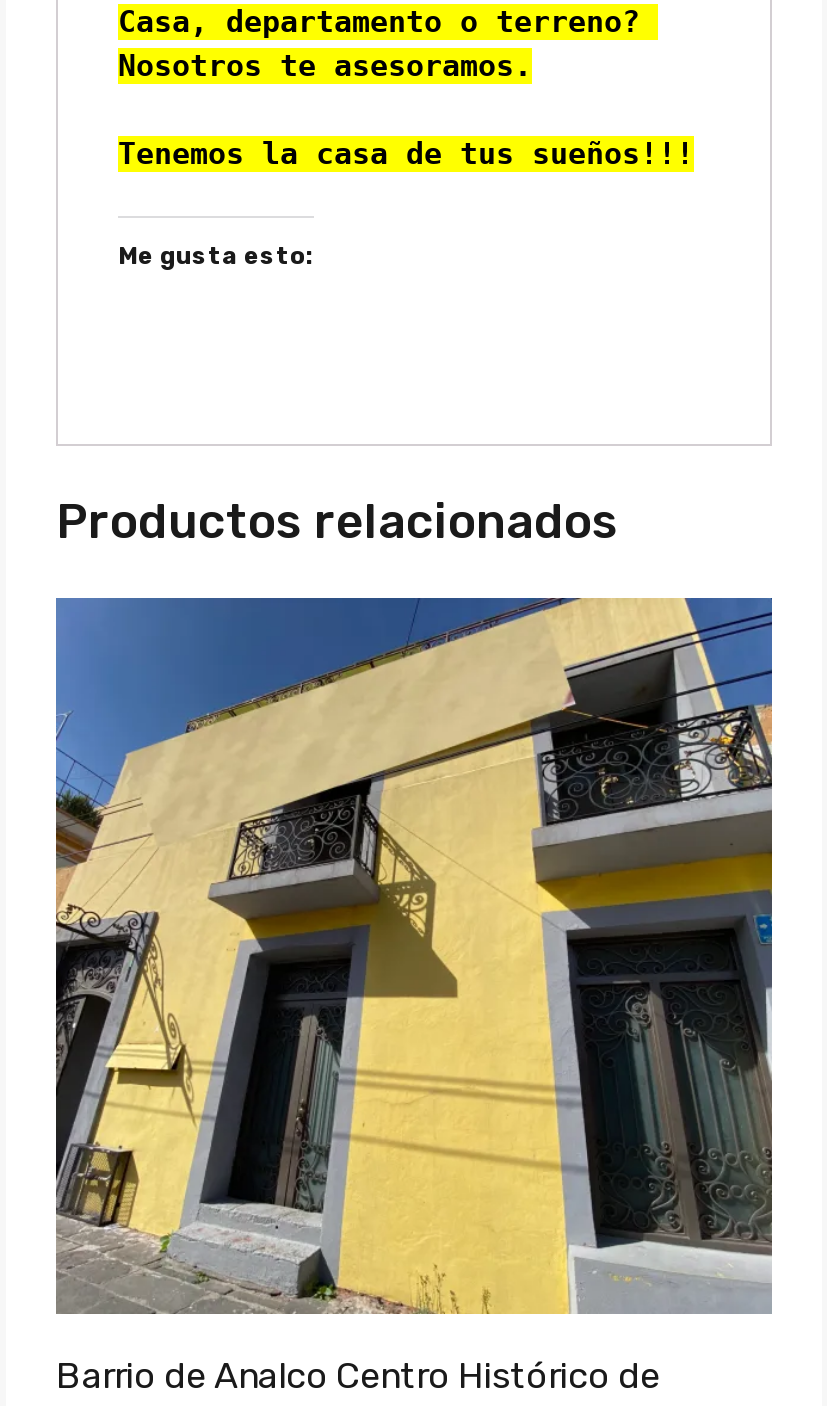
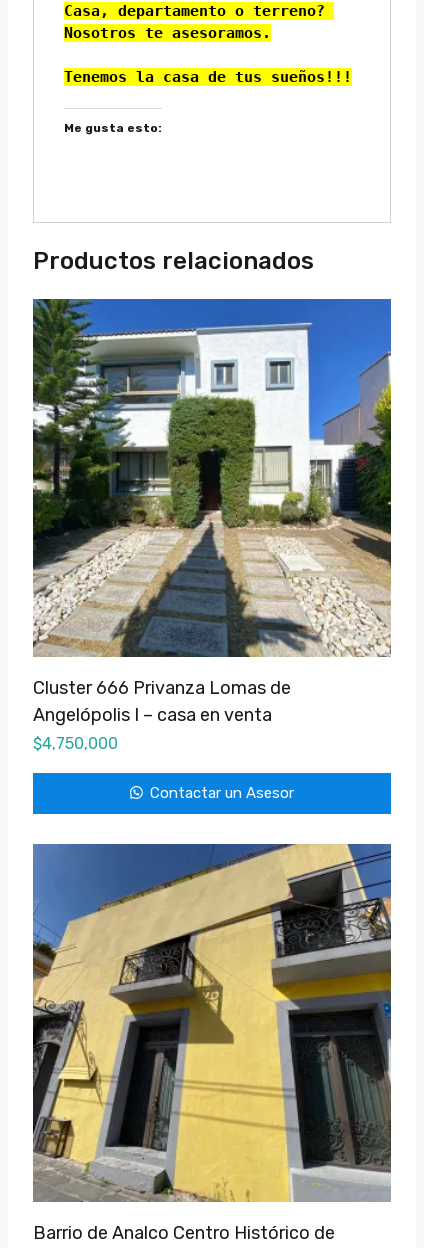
+ [image]
+ Cluster 666 Privanza Lomas de
+ Angelópolis I – casa en venta
+ $4,750,000
+ Contactar un Asesor
